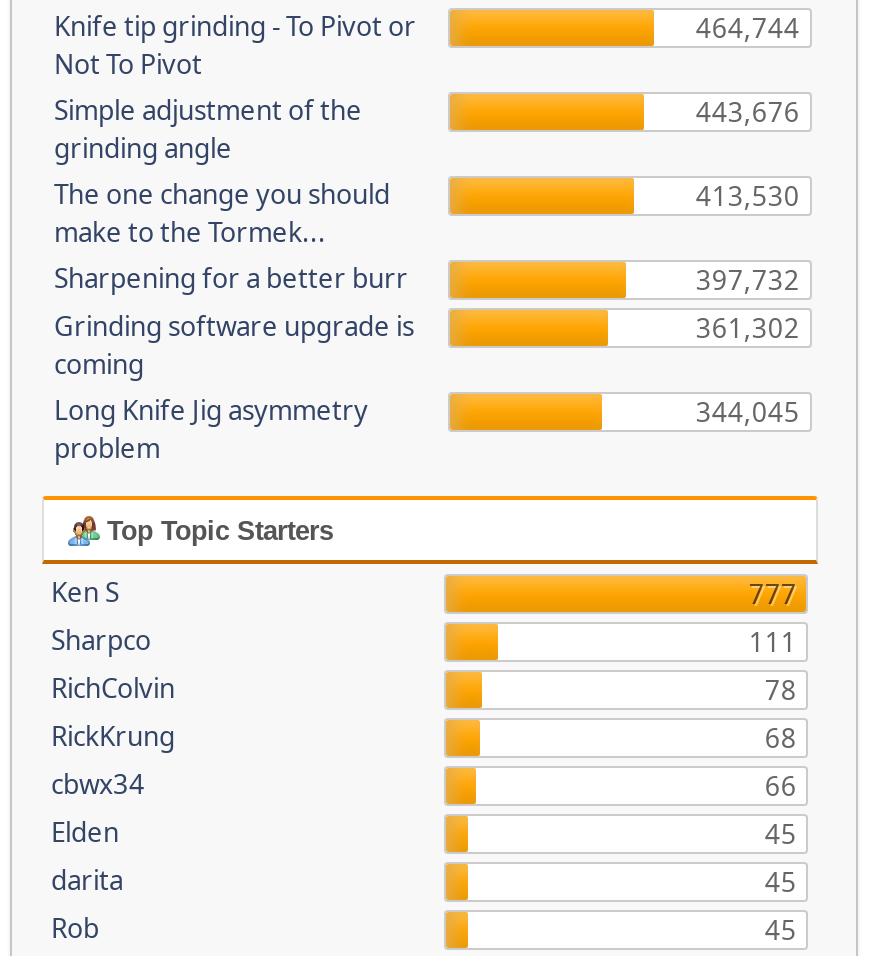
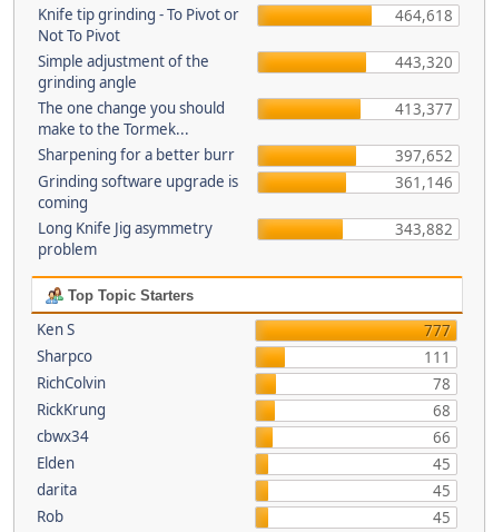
- 464,744
+ 464,618

- 443,676
+ 443,320

- 413,530
+ 413,377

- 397,732
+ 397,652

- 361,302
+ 361,146

- 344,045
+ 343,882
